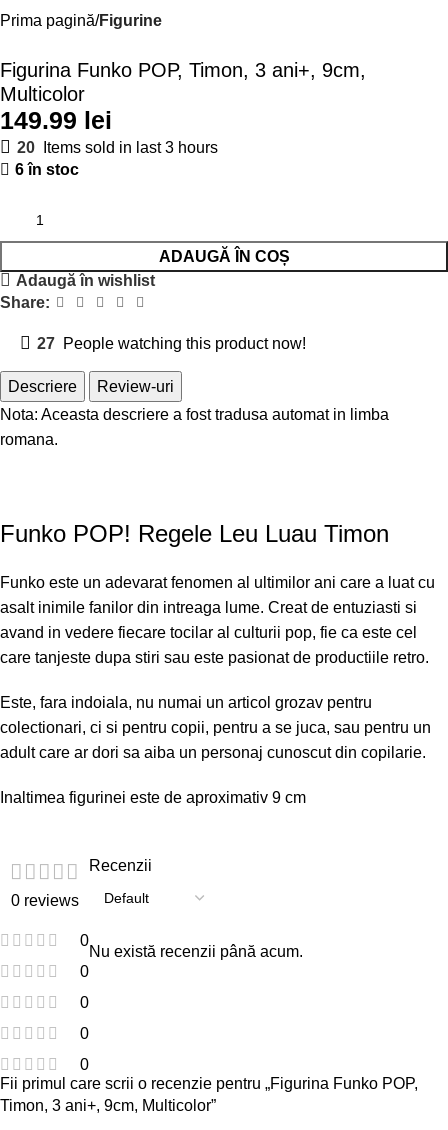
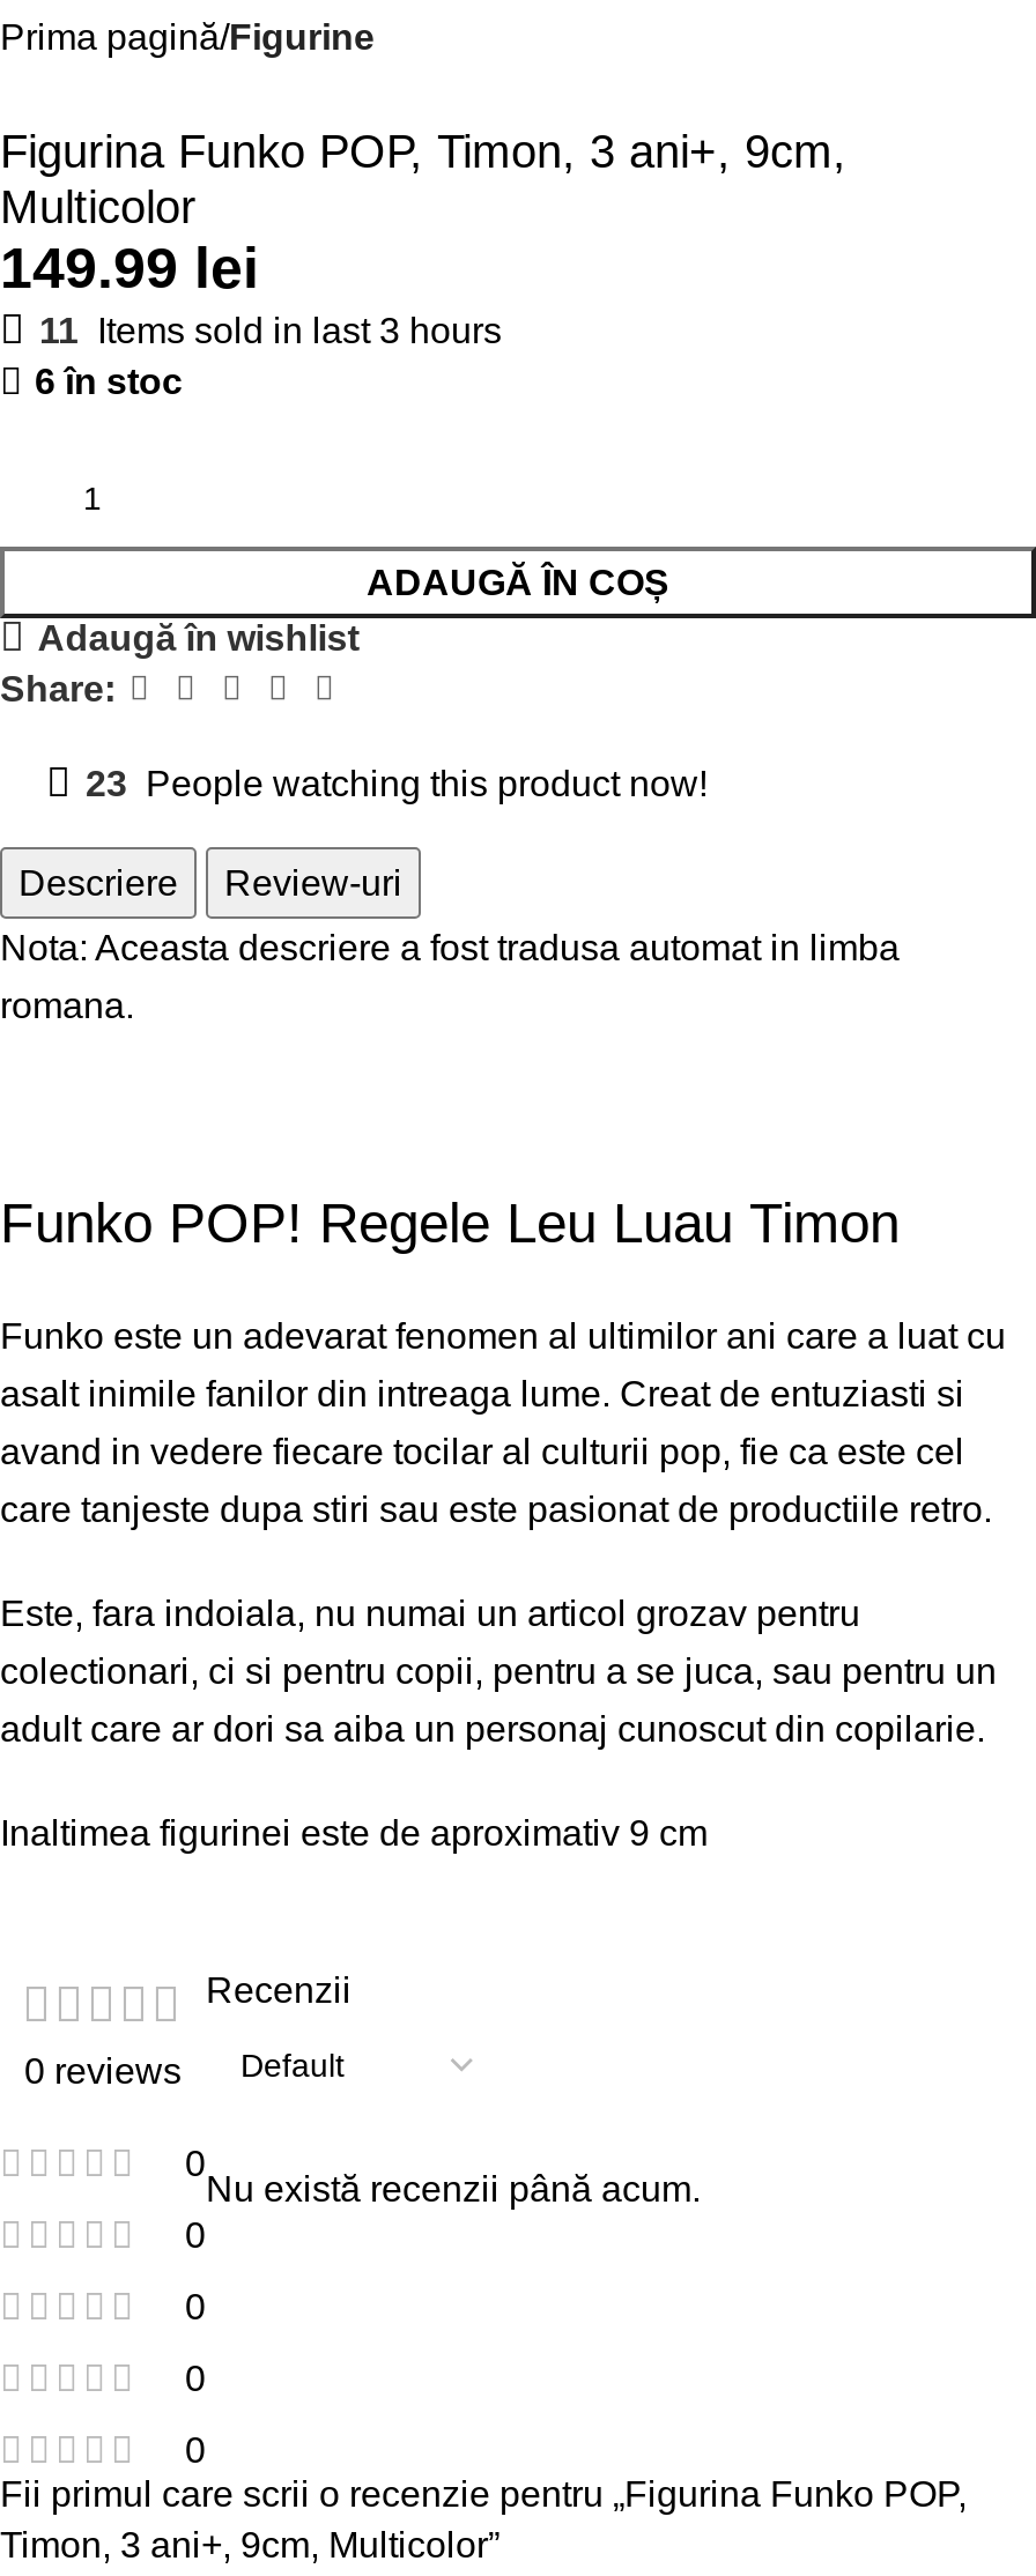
- 20 Items sold in last 3 hours
+ 11 Items sold in last 3 hours

- 27 People watching this product now!
+ 23 People watching this product now!
